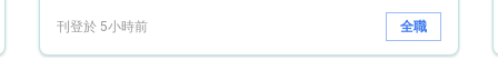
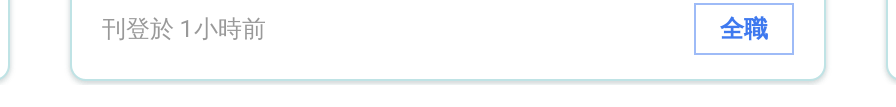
- 刊登於 5小時前
+ 刊登於 1小時前
